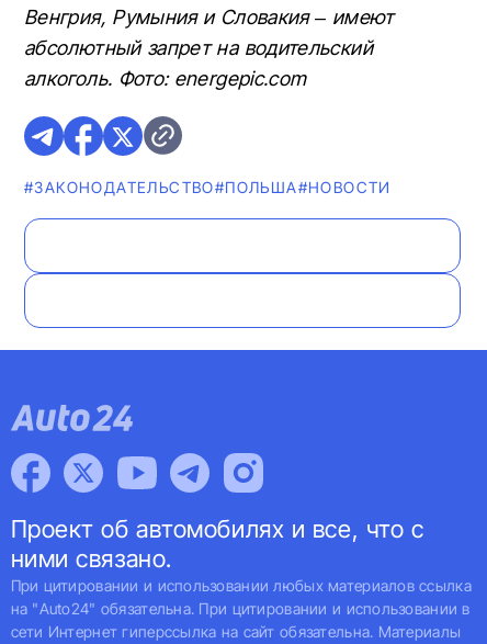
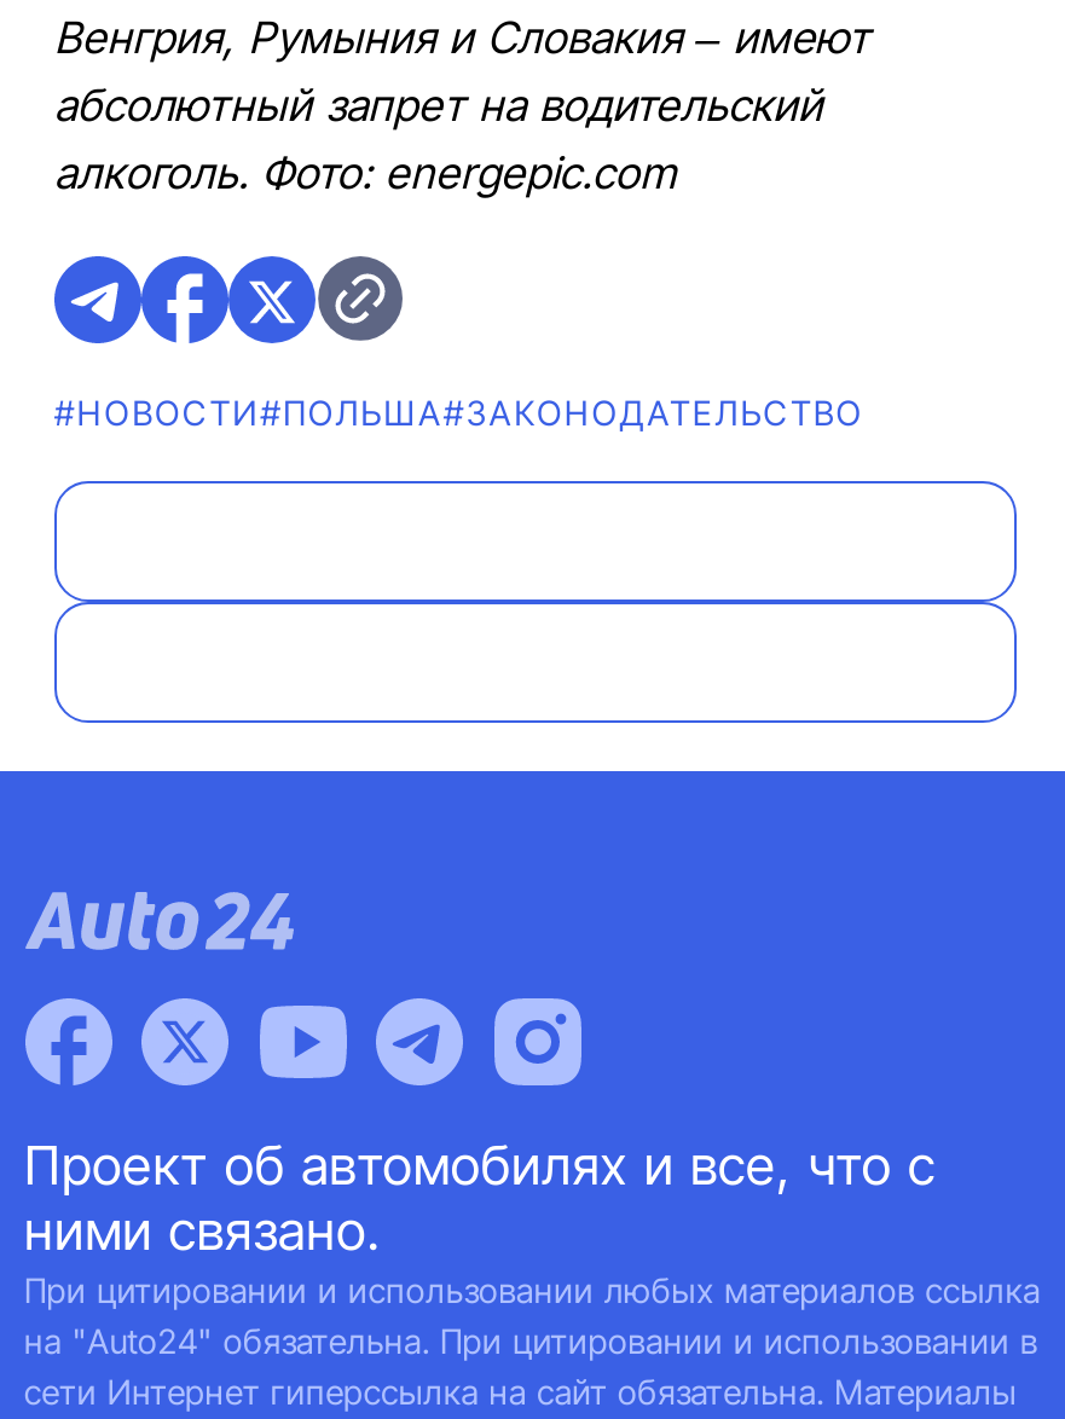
- #ЗАКОНОДАТЕЛЬСТВО#ПОЛЬША#НОВОСТИ
+ #НОВОСТИ#ПОЛЬША#ЗАКОНОДАТЕЛЬСТВО
